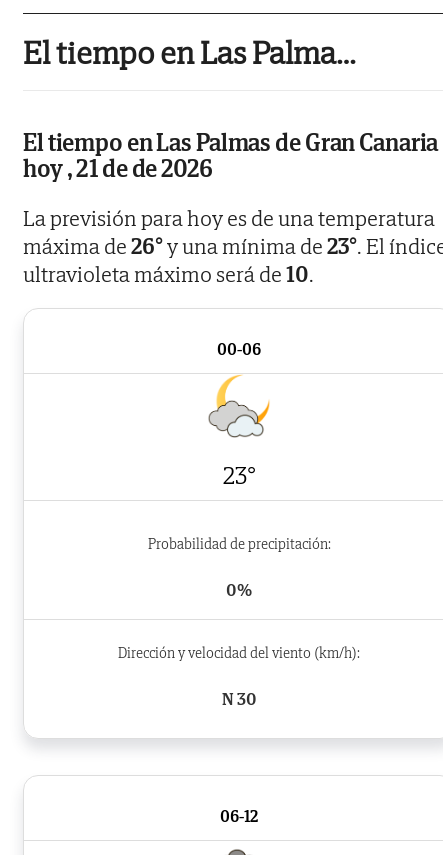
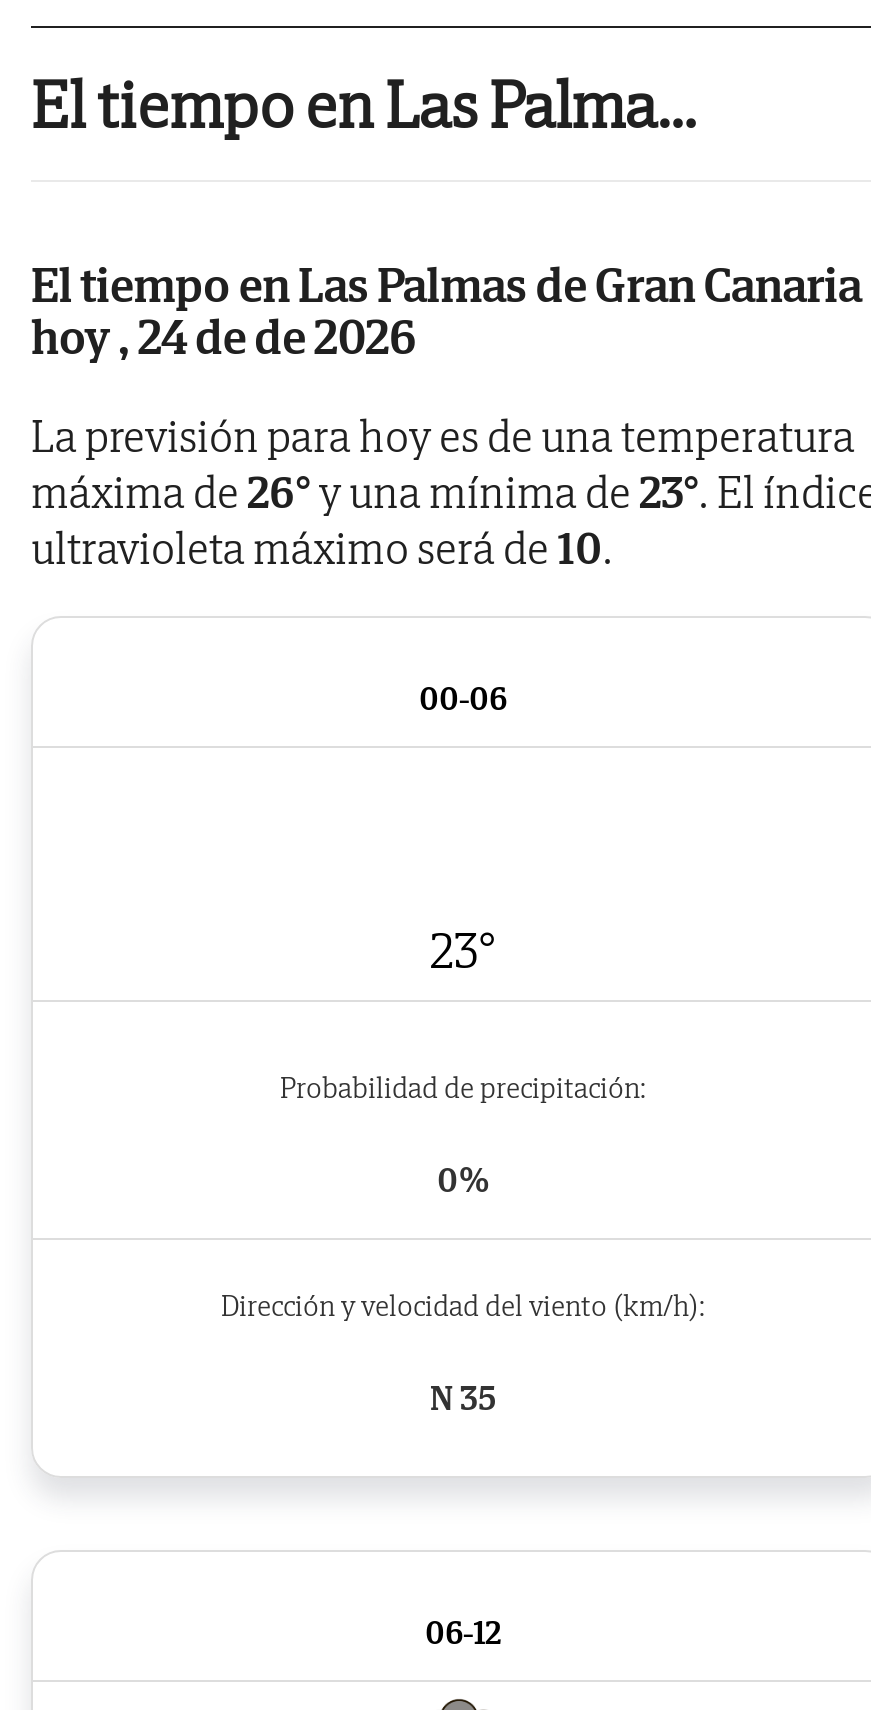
- hoy , 21 de de 2026
+ hoy , 24 de de 2026

- [image]

- N 30
+ N 35
